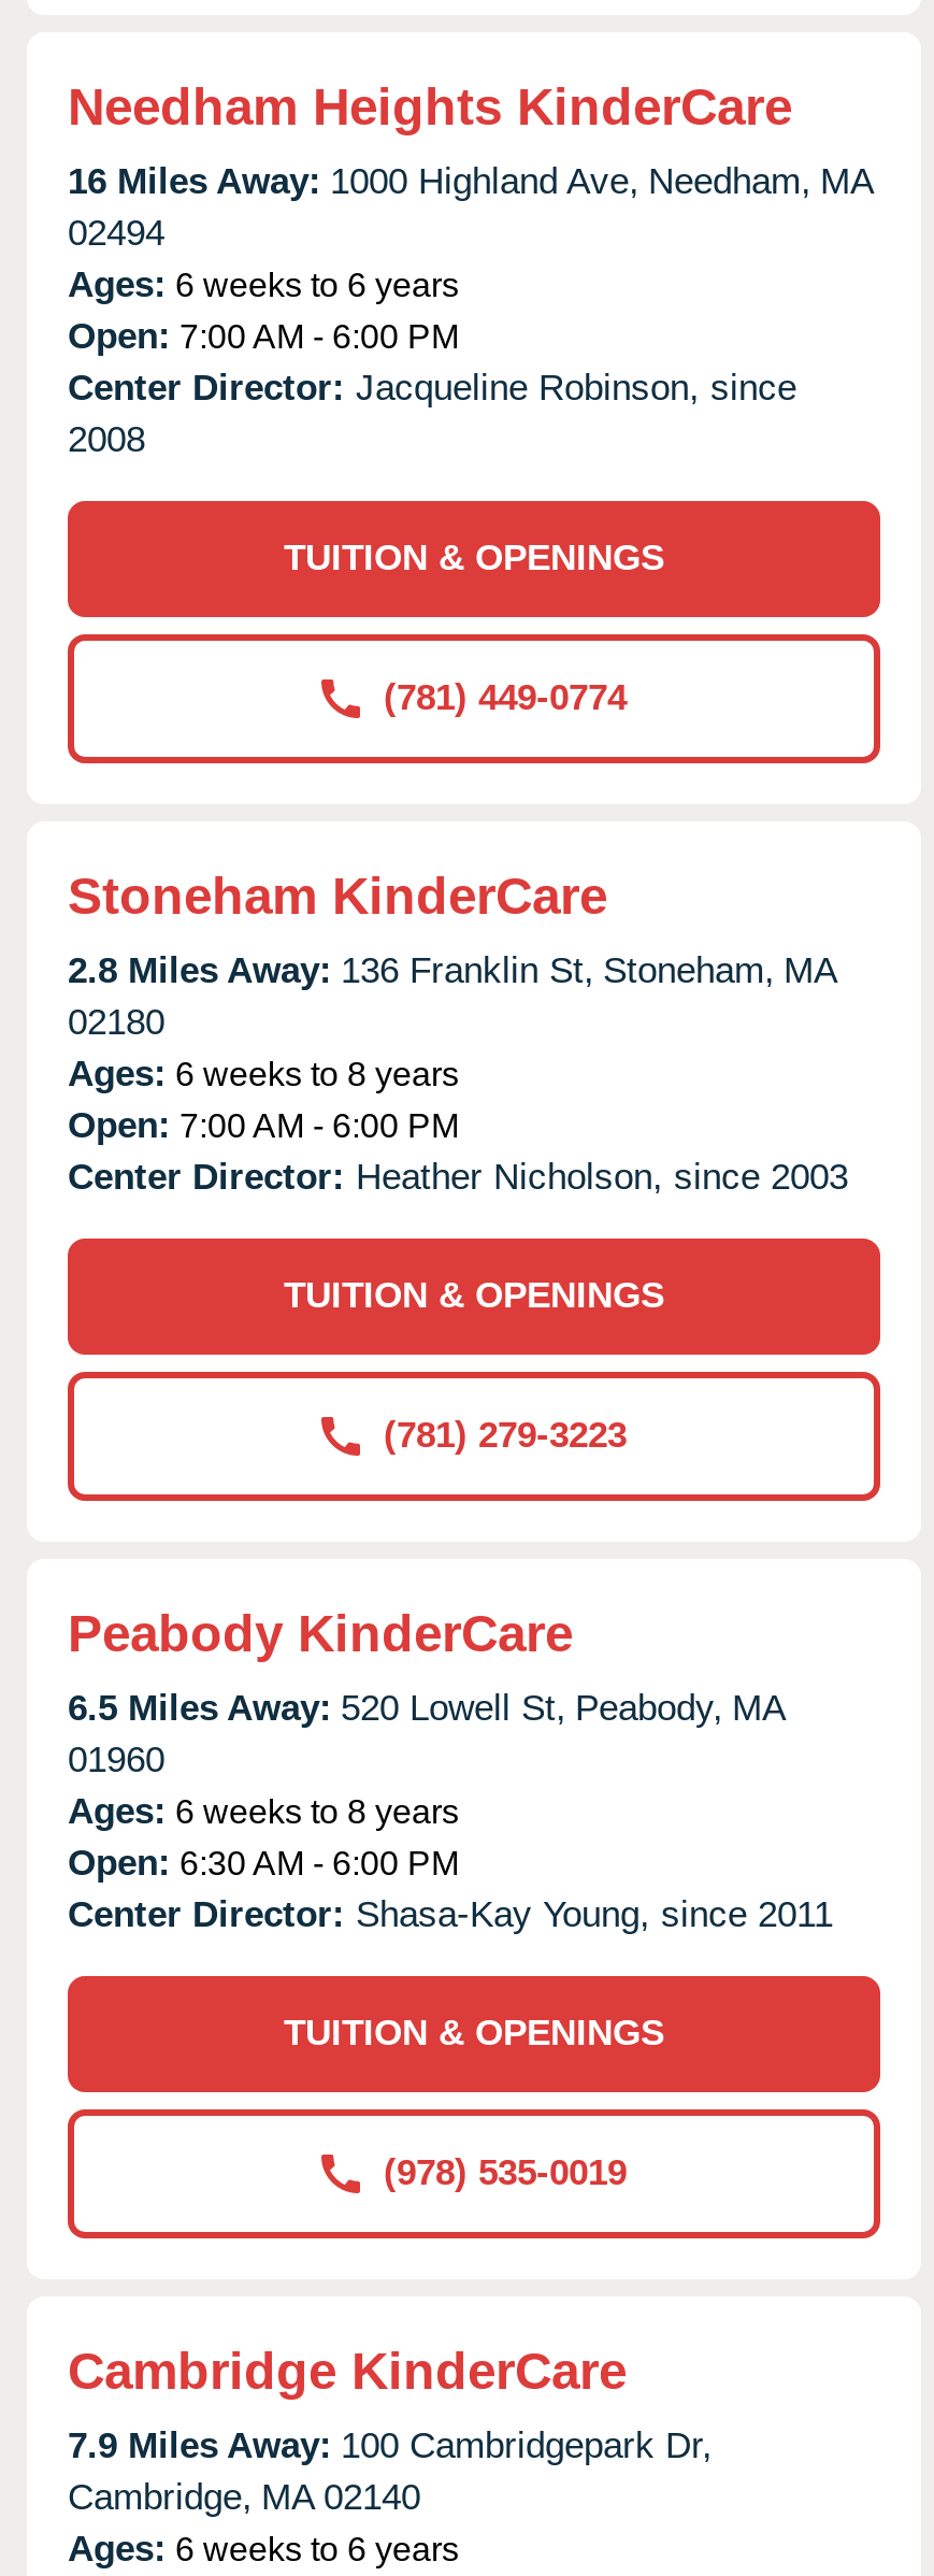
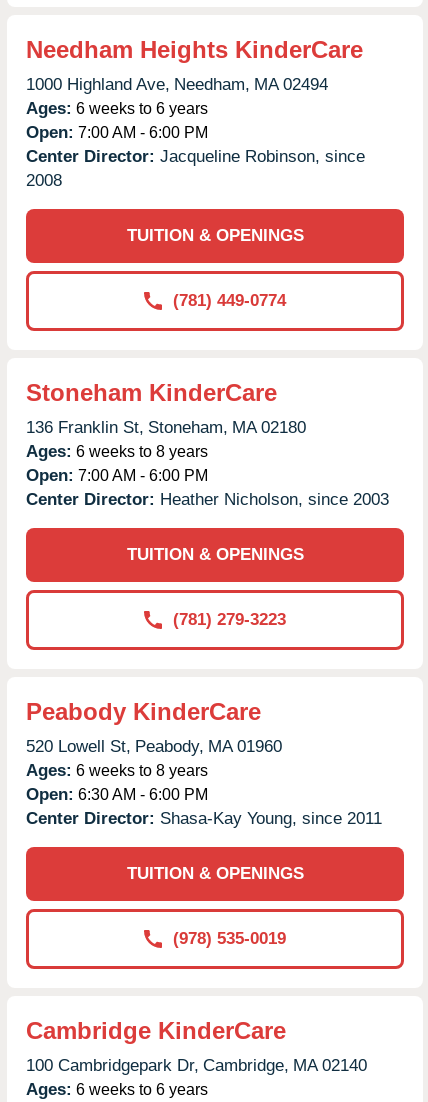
- 16 Miles Away: 1000 Highland Ave, Needham, MA
- 02494
+ 1000 Highland Ave, Needham, MA 02494

- 2.8 Miles Away: 136 Franklin St, Stoneham, MA
- 02180
+ 136 Franklin St, Stoneham, MA 02180

- 6.5 Miles Away: 520 Lowell St, Peabody, MA
- 01960
+ 520 Lowell St, Peabody, MA 01960

- 7.9 Miles Away: 100 Cambridgepark Dr,
- Cambridge, MA 02140
+ 100 Cambridgepark Dr, Cambridge, MA 02140
